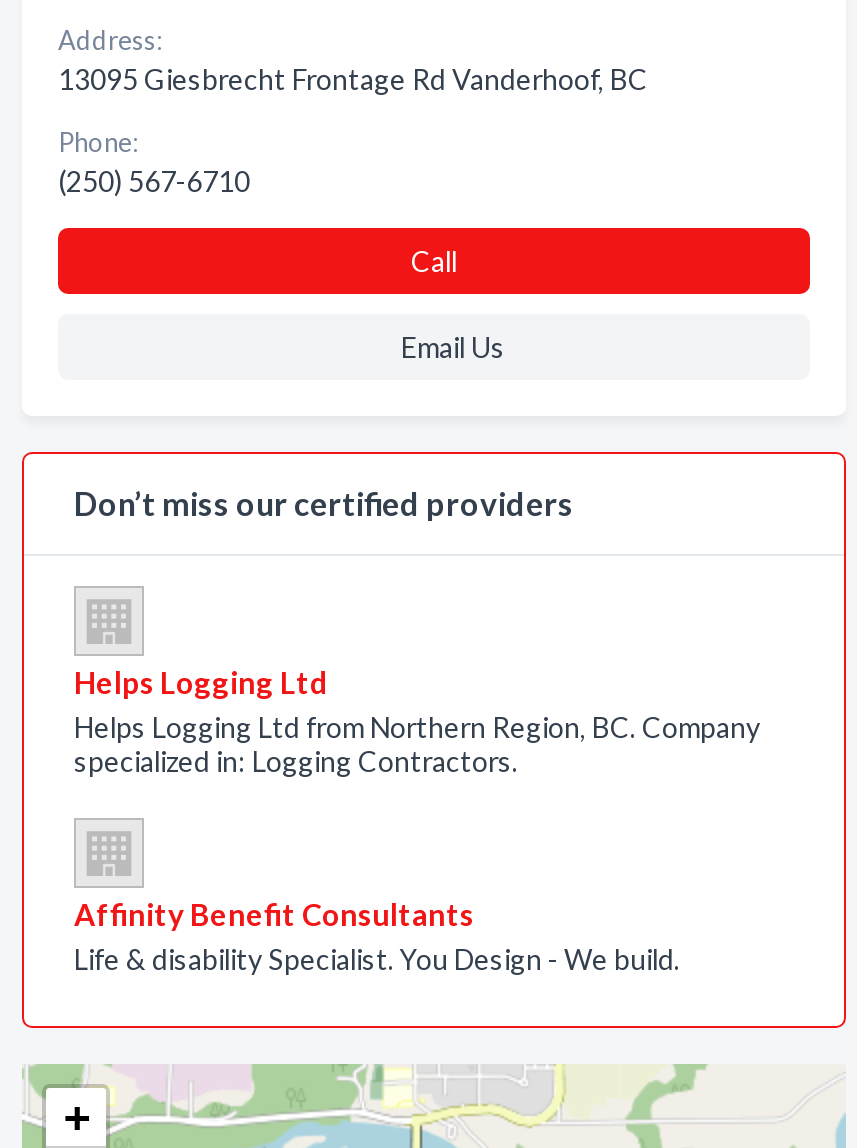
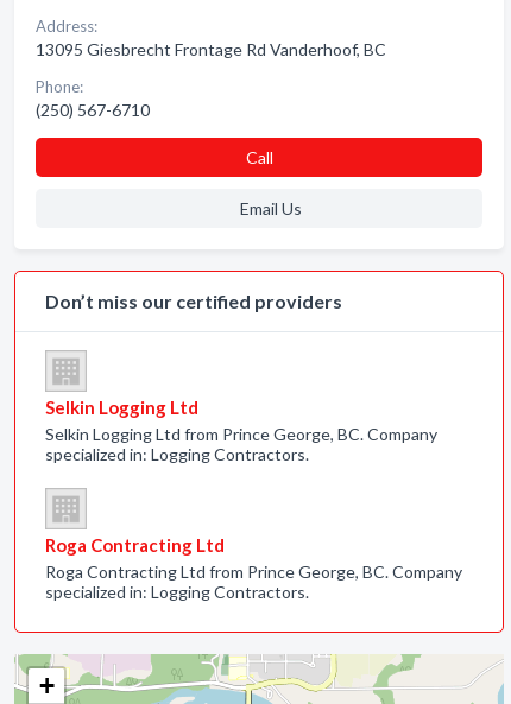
- Helps Logging Ltd
+ Selkin Logging Ltd

- Helps Logging Ltd from Northern Region, BC. Company
+ Selkin Logging Ltd from Prince George, BC. Company

- Affinity Benefit Consultants
- Life & disability Specialist. You Design - We build.
+ Roga Contracting Ltd
+ Roga Contracting Ltd from Prince George, BC. Company
+ specialized in: Logging Contractors.
